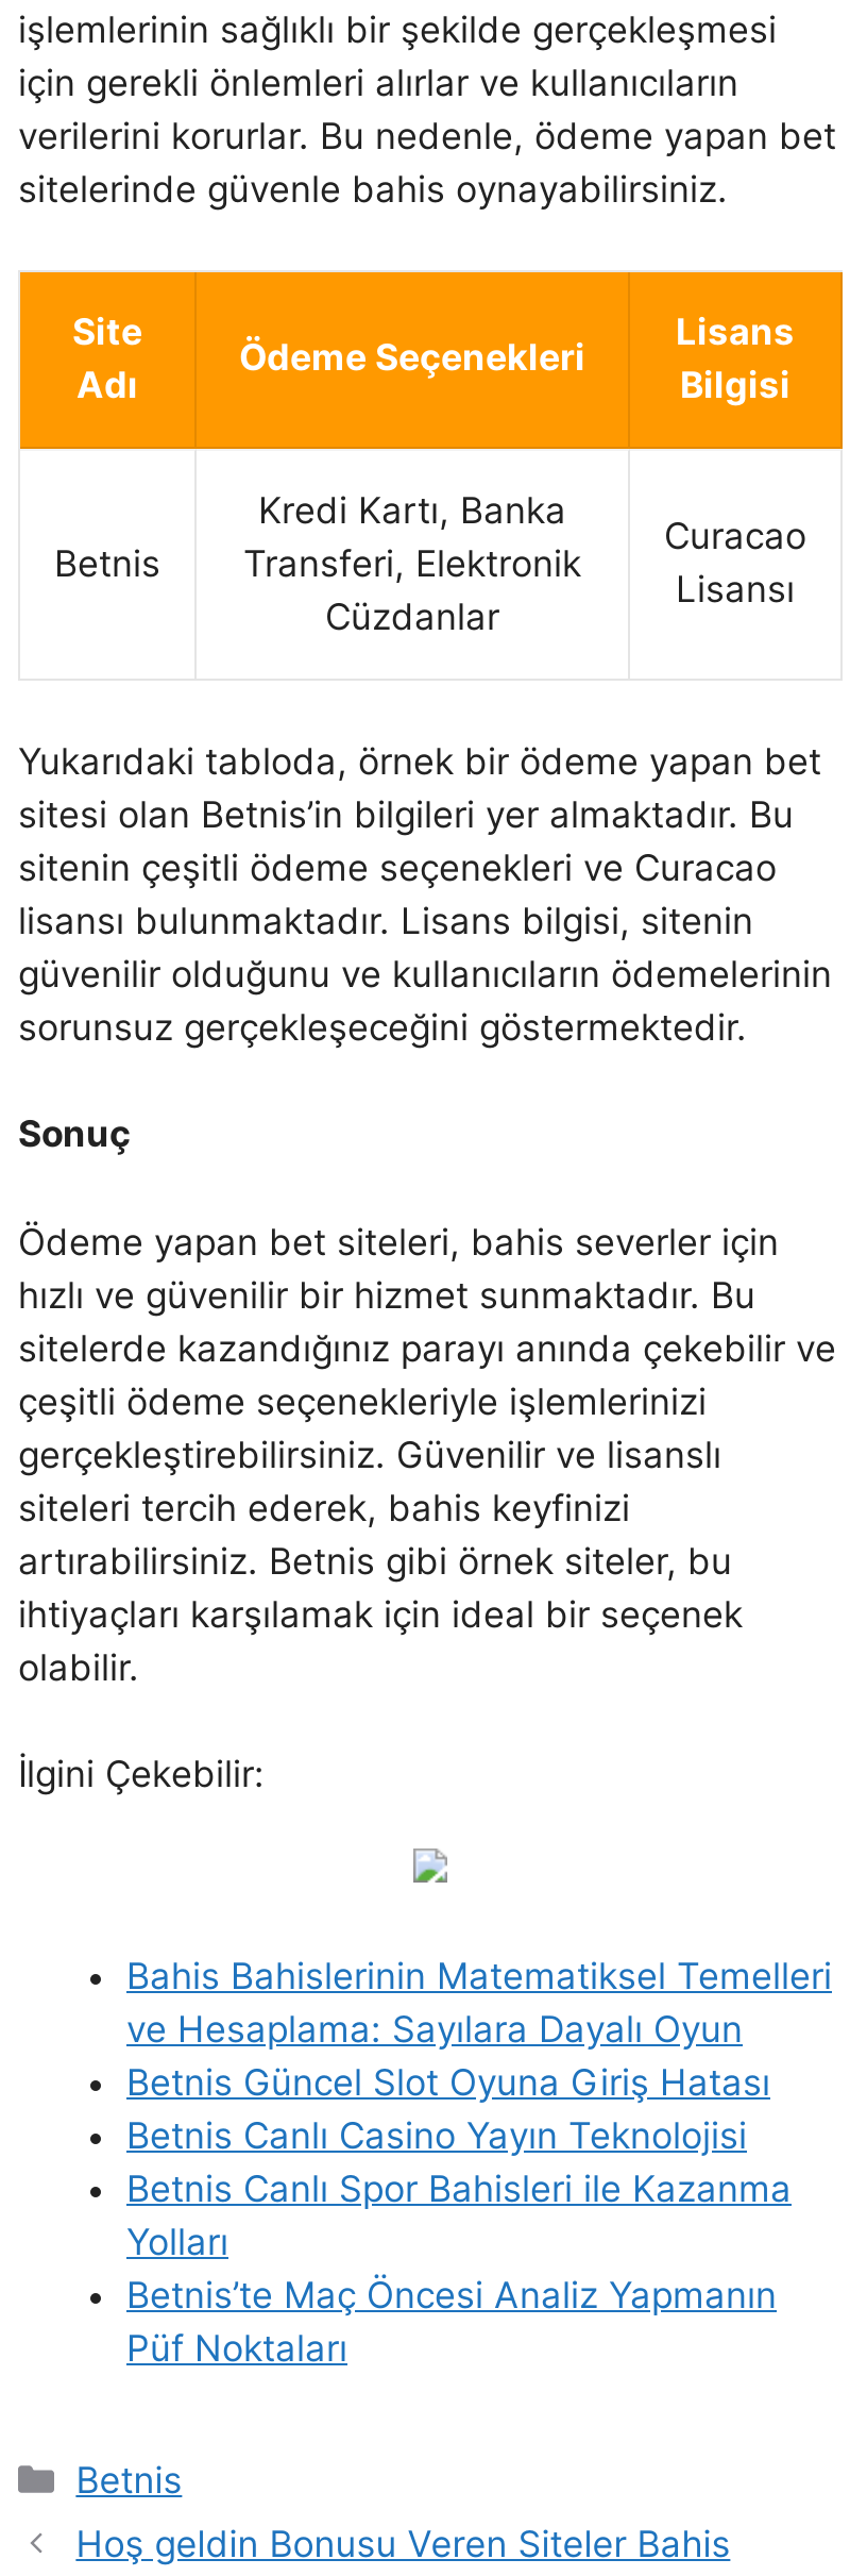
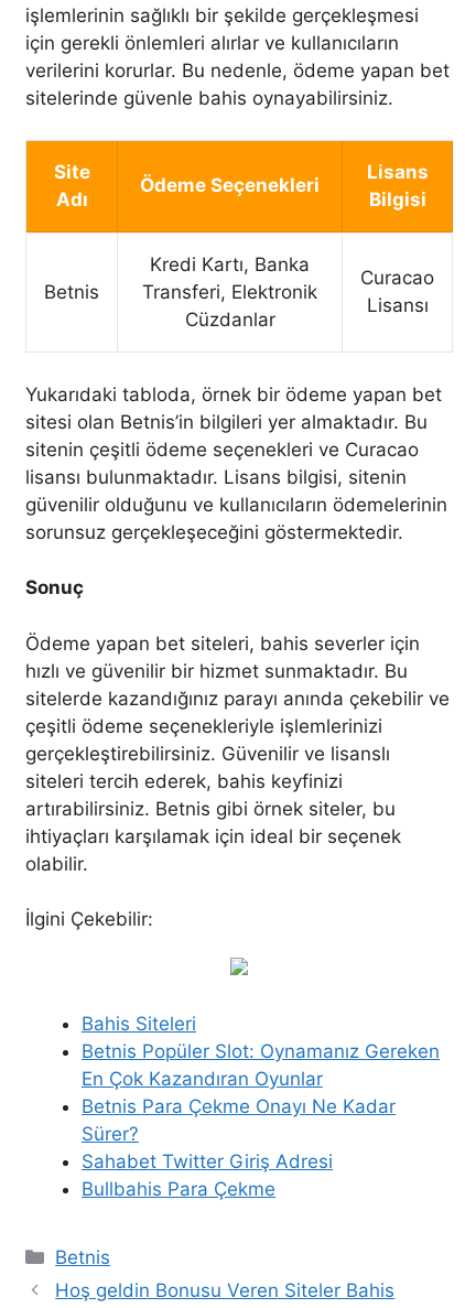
- Bahis Bahislerinin Matematiksel Temelleri
- ve Hesaplama: Sayılara Dayalı Oyun
- Betnis Güncel Slot Oyuna Giriş Hatası
- Betnis Canlı Casino Yayın Teknolojisi
- Betnis Canlı Spor Bahisleri ile Kazanma
- Yolları
- Betnis’te Maç Öncesi Analiz Yapmanın
- Püf Noktaları
+ Bahis Siteleri
+ Betnis Popüler Slot: Oynamanız Gereken
+ En Çok Kazandıran Oyunlar
+ Betnis Para Çekme Onayı Ne Kadar
+ Sürer?
+ Sahabet Twitter Giriş Adresi
+ Bullbahis Para Çekme
